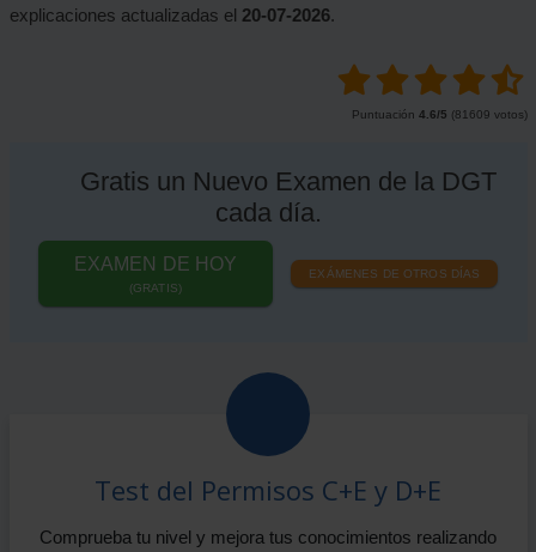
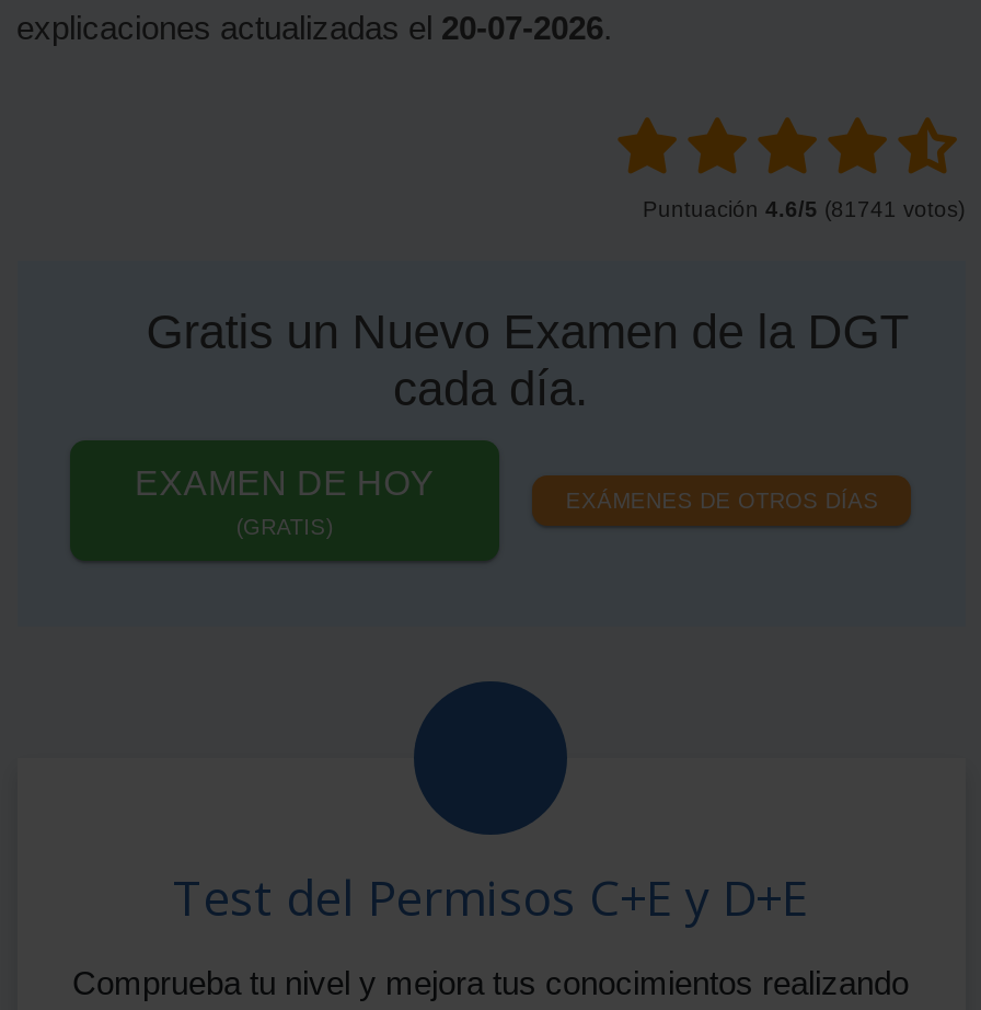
- Puntuación 4.6/5 (81609 votos)
+ Puntuación 4.6/5 (81741 votos)
